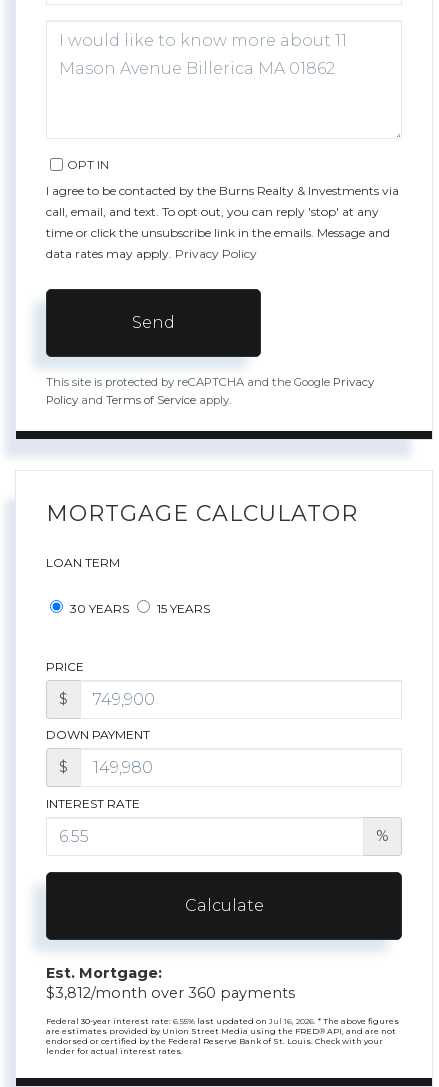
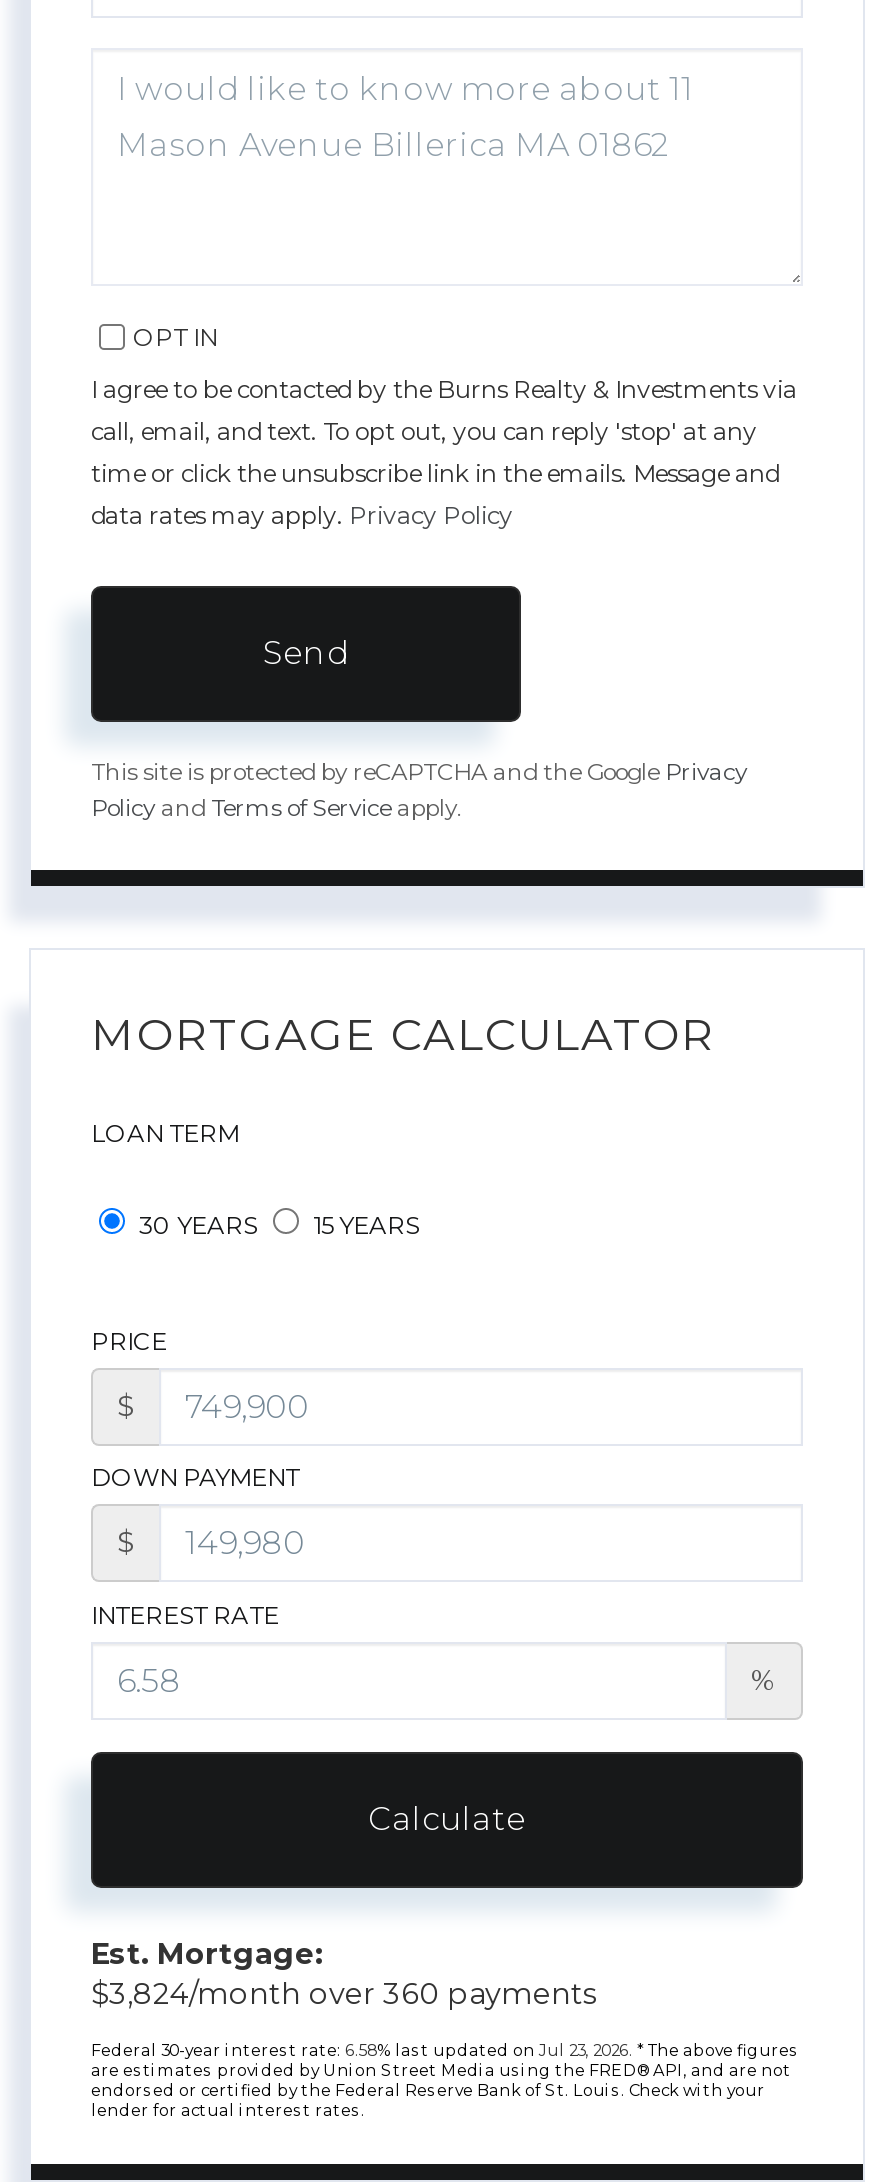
- $3,812/month over 360 payments
+ $3,824/month over 360 payments

- Federal 30-year interest rate: 6.55% last updated on Jul 16, 2026. * The above figures
+ Federal 30-year interest rate: 6.58% last updated on Jul 23, 2026. * The above figures
